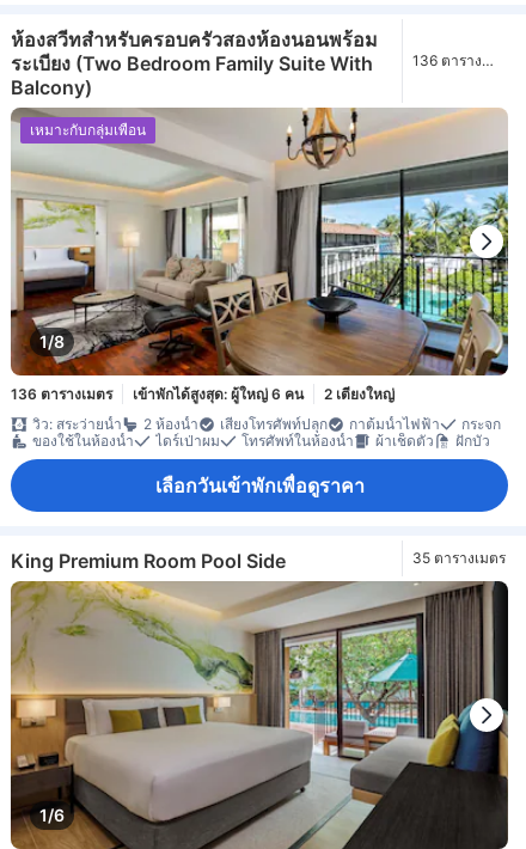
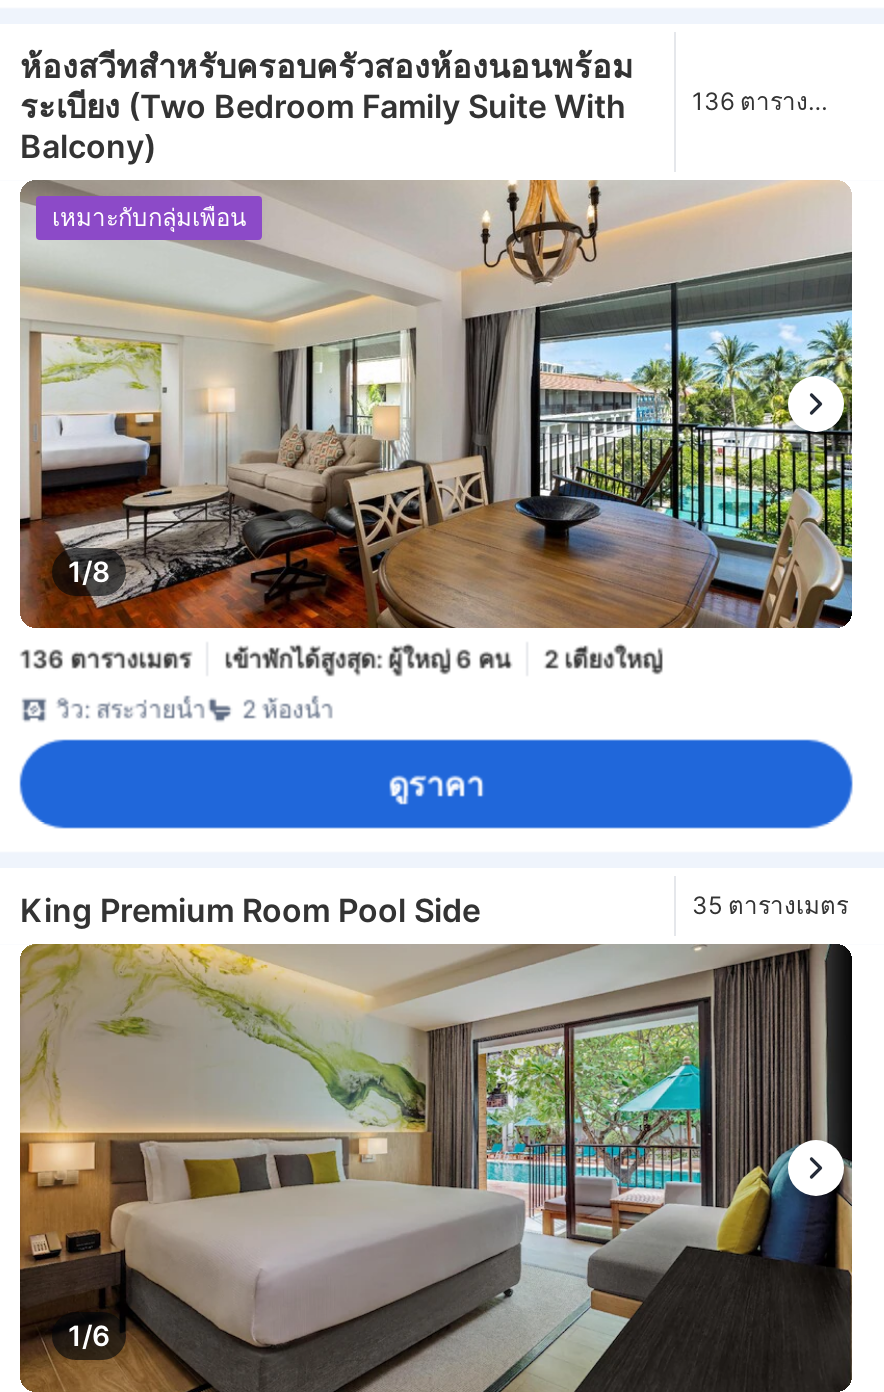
- เสียงโทรศัพท์ปลุก
- กาต้มน้ำไฟฟ้า
- กระจก
- ของใช้ในห้องน้ำ
- ไดร์เป่าผม
- โทรศัพท์ในห้องน้ำ
- ผ้าเช็ดตัว
- ฝักบัว
- เลือกวันเข้าพักเพื่อดูราคา
+ ดูราคา
